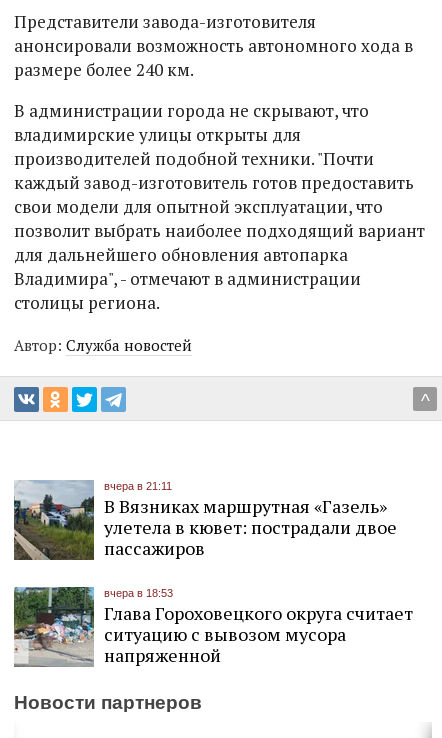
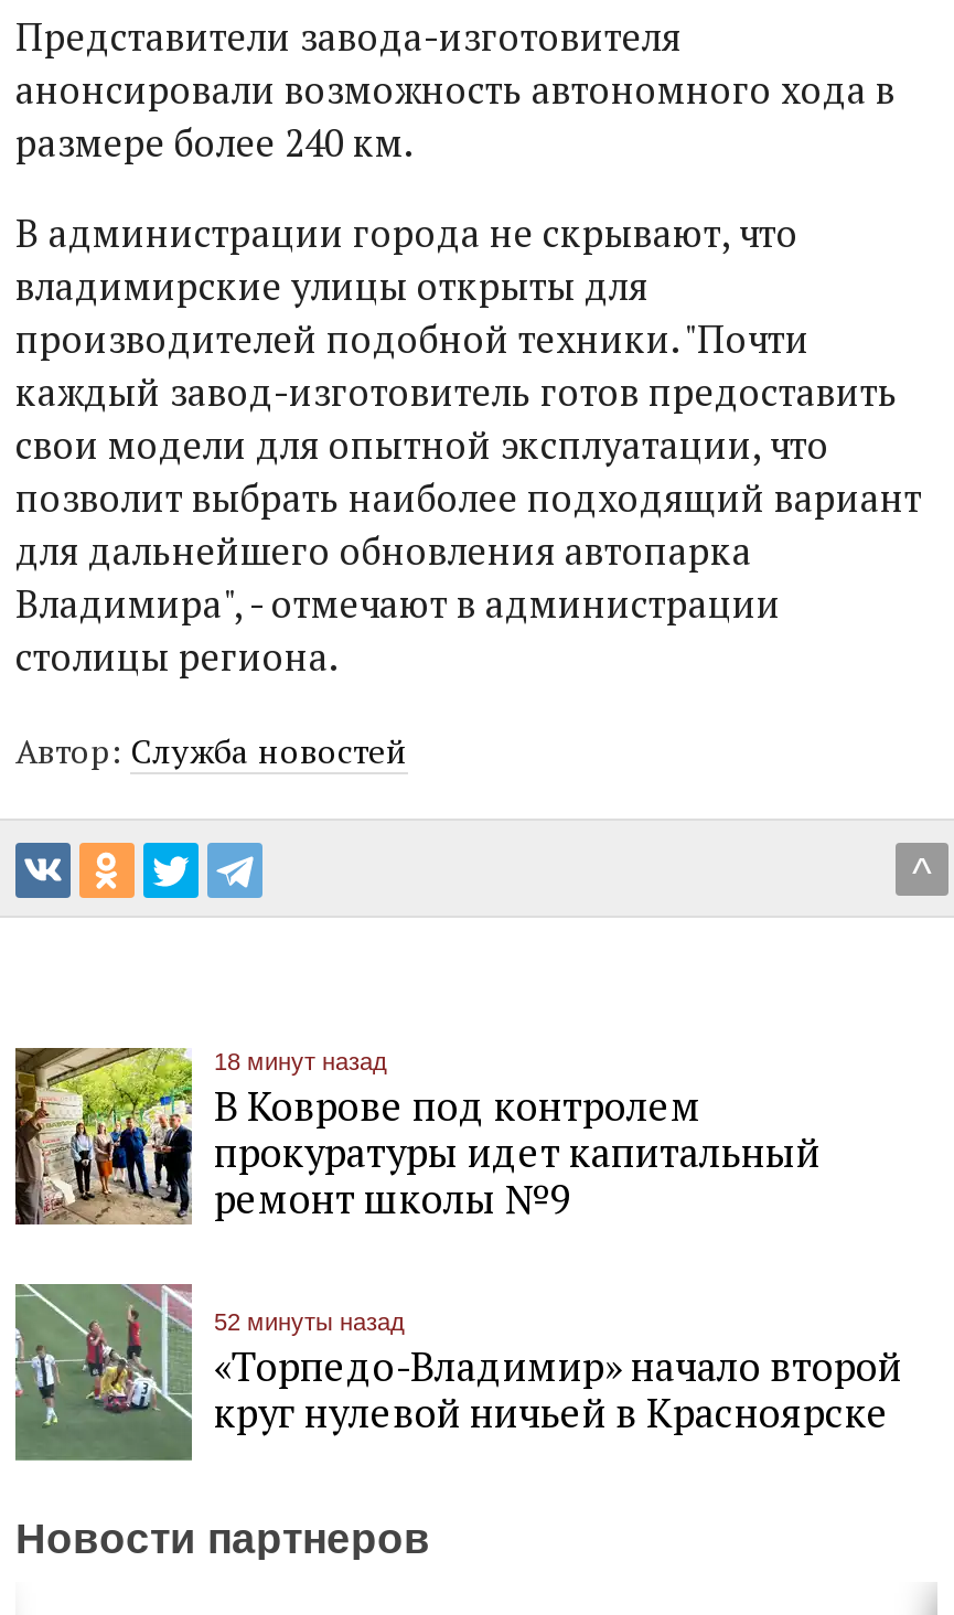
- [image]
- вчера в 21:11
- В Вязниках маршрутная «Газель»
- улетела в кювет: пострадали двое
- пассажиров
+ [image]
+ 18 минут назад
+ В Коврове под контролем
+ прокуратуры идет капитальный
+ ремонт школы №9

- [image]
- вчера в 18:53
- Глава Гороховецкого округа считает
- ситуацию с вывозом мусора
- напряженной
+ [image]
+ 52 минуты назад
+ «Торпедо-Владимир» начало второй
+ круг нулевой ничьей в Красноярске
